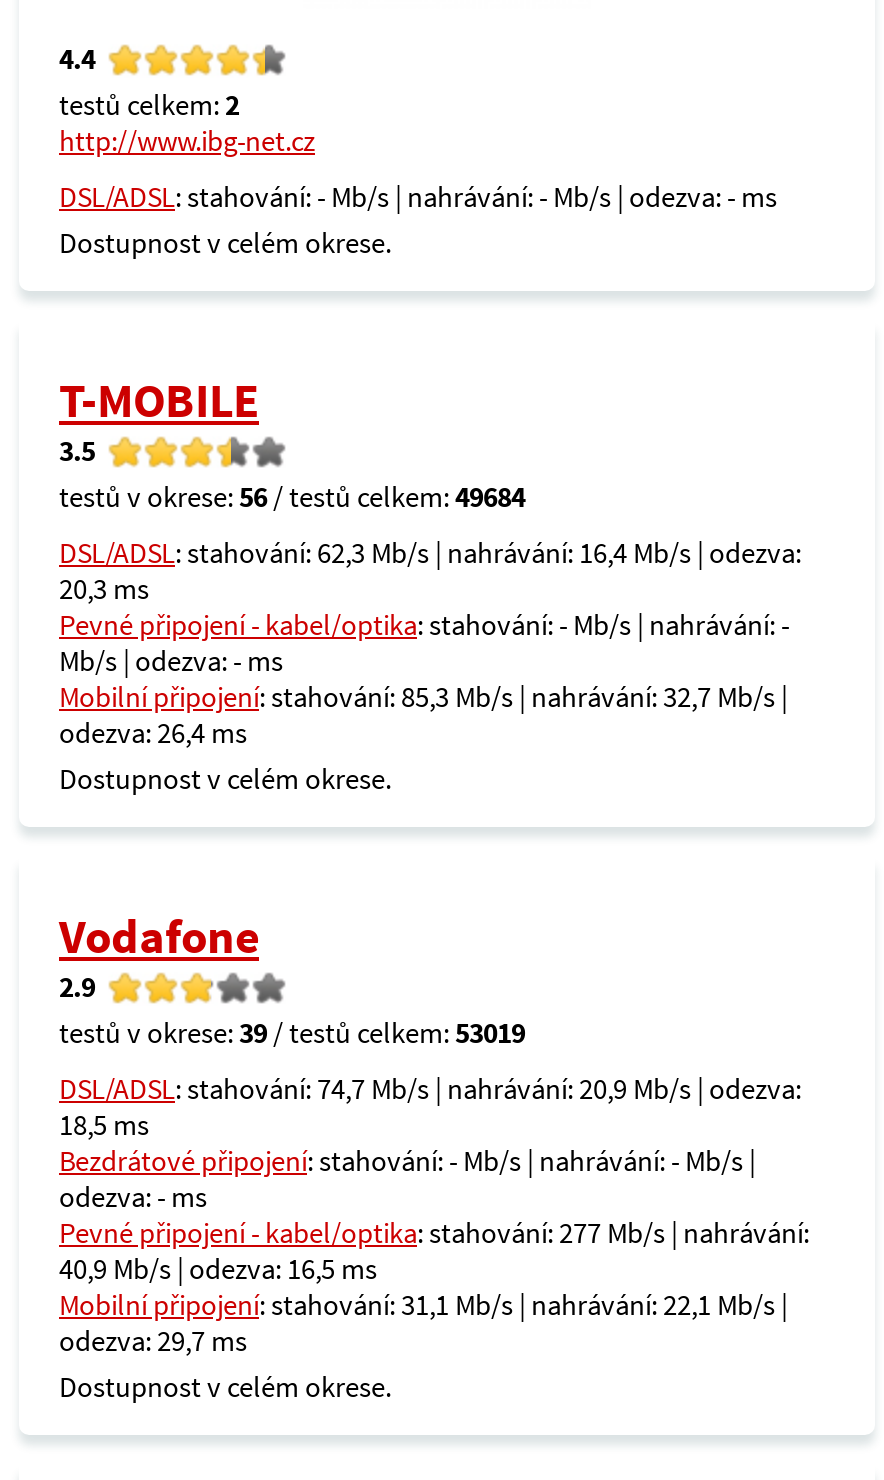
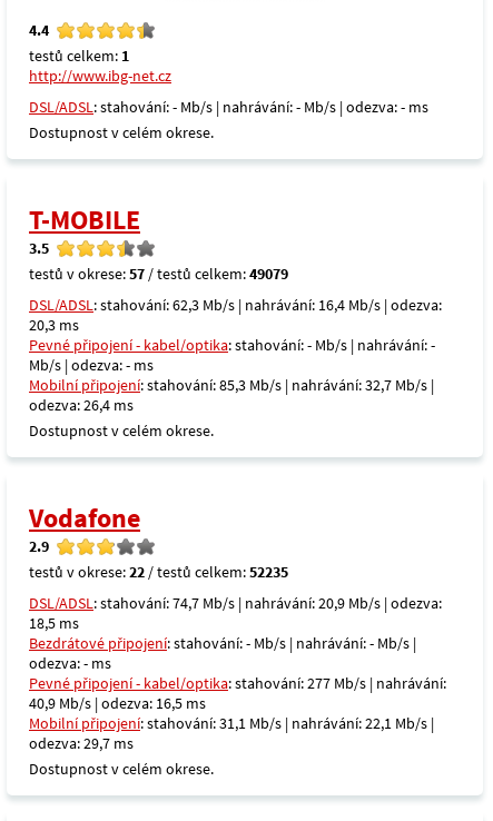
- testů celkem: 2
+ testů celkem: 1

- testů v okrese: 56 / testů celkem: 49684
+ testů v okrese: 57 / testů celkem: 49079

- testů v okrese: 39 / testů celkem: 53019
+ testů v okrese: 22 / testů celkem: 52235
